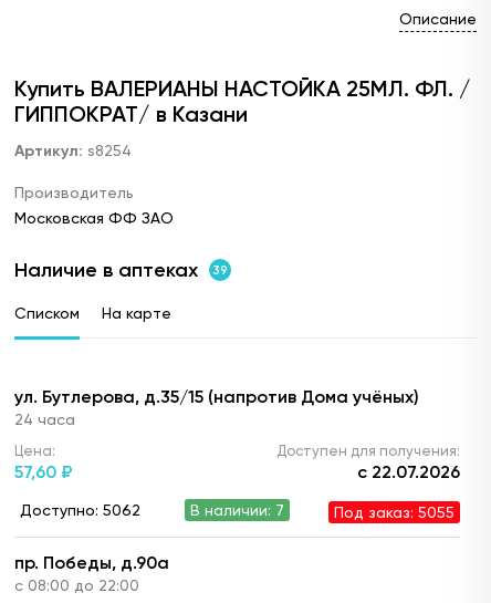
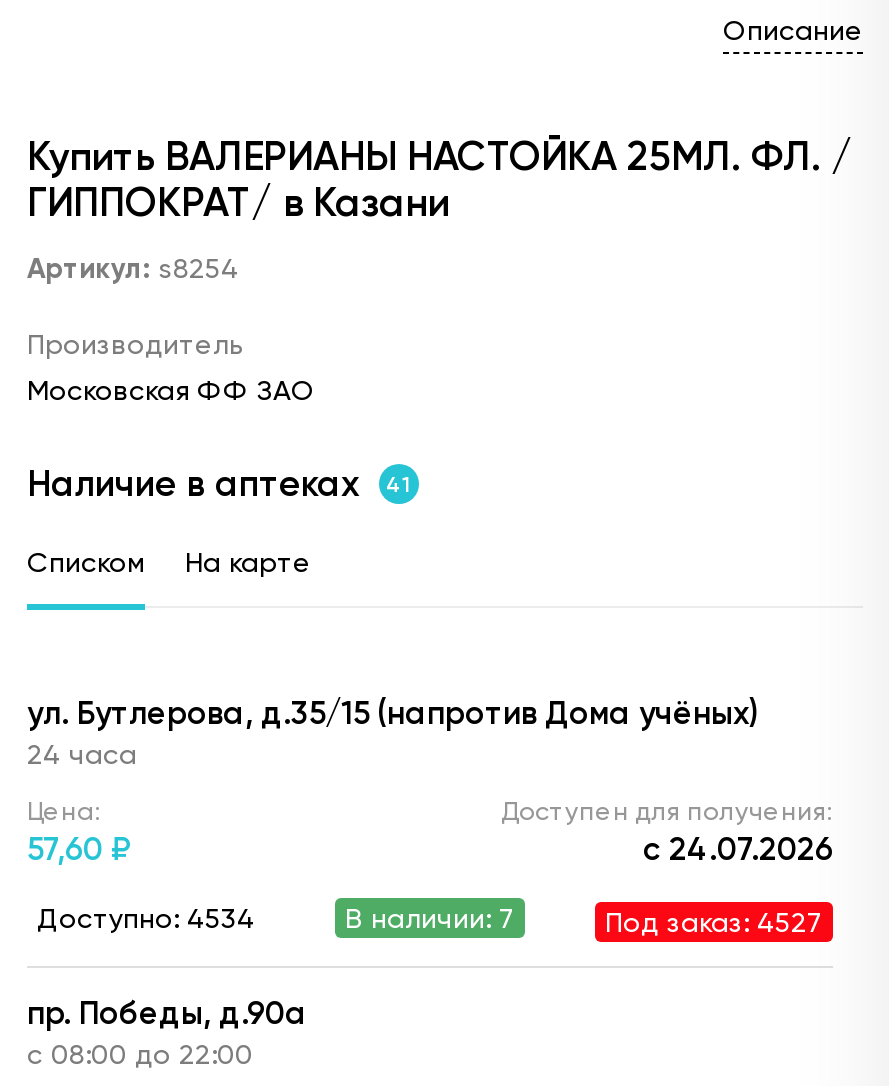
- Наличие в аптеках 39
+ Наличие в аптеках 41

- с 22.07.2026
+ с 24.07.2026

- Доступно: 5062
+ Доступно: 4534

- Под заказ: 5055
+ Под заказ: 4527
